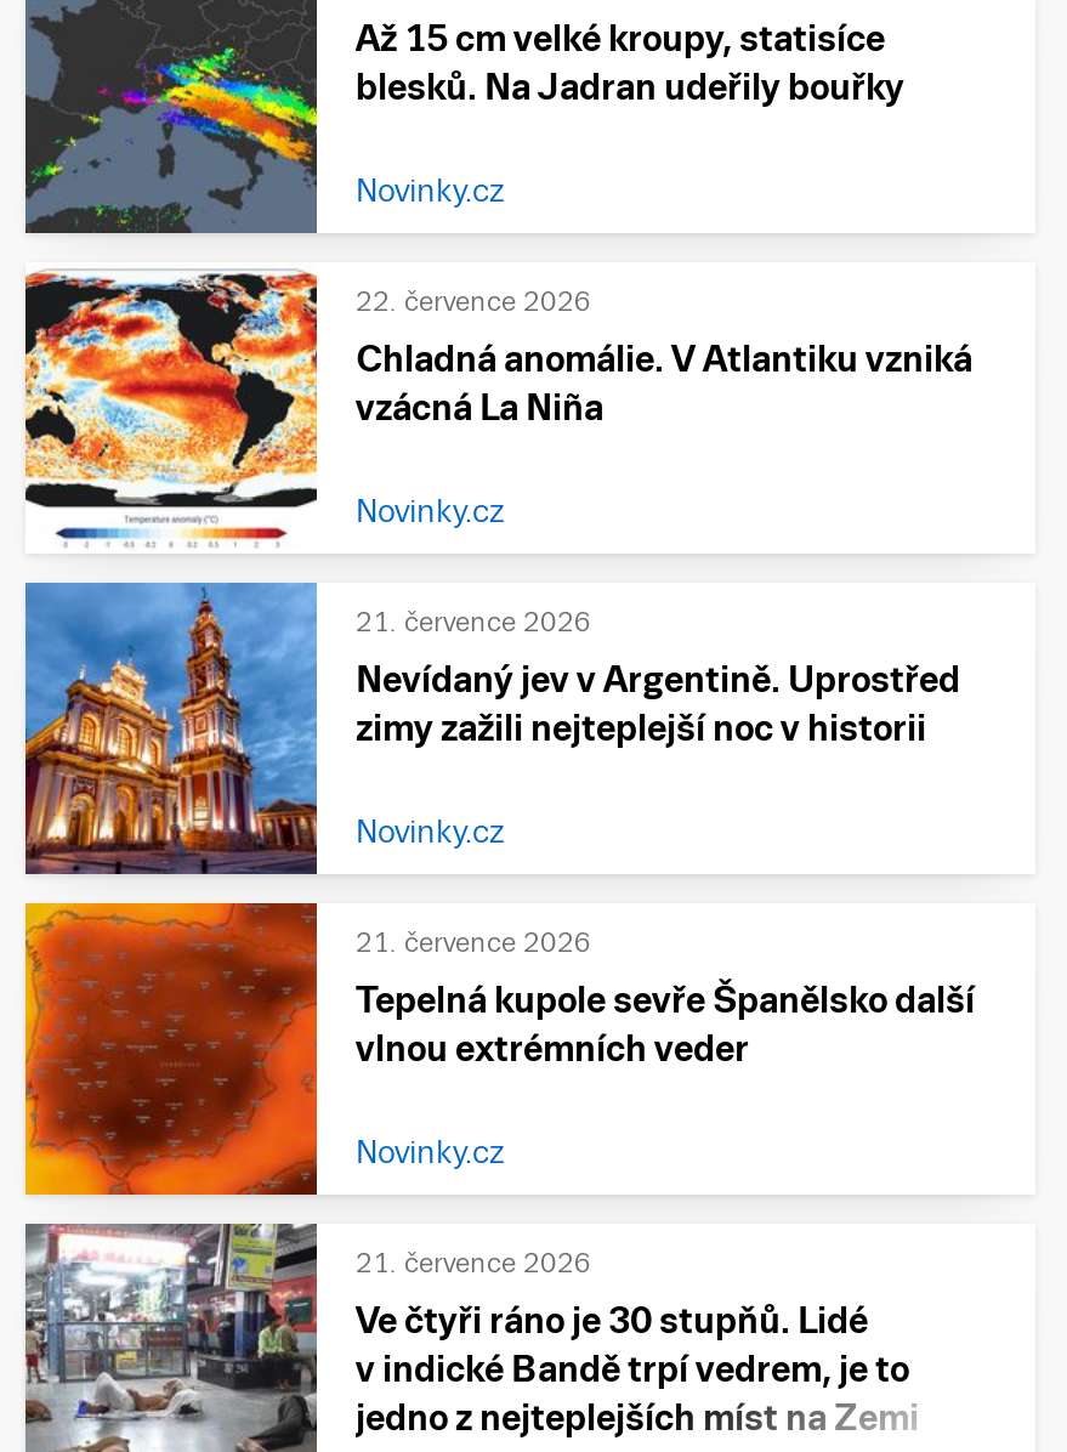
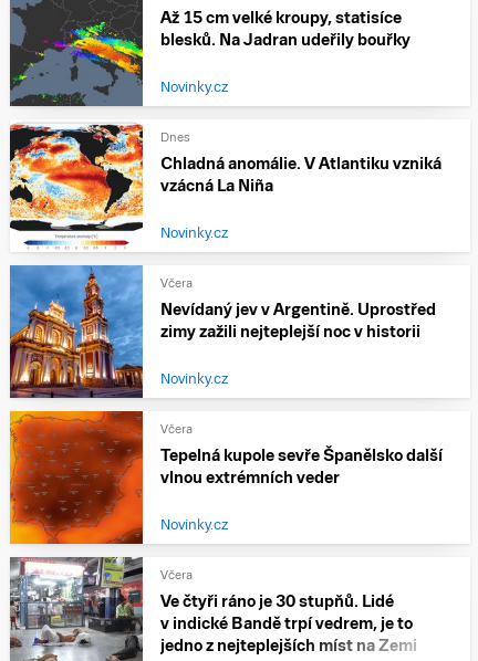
- 22. července 2026
+ Dnes

- 21. července 2026
+ Včera

- 21. července 2026
+ Včera

- 21. července 2026
+ Včera
